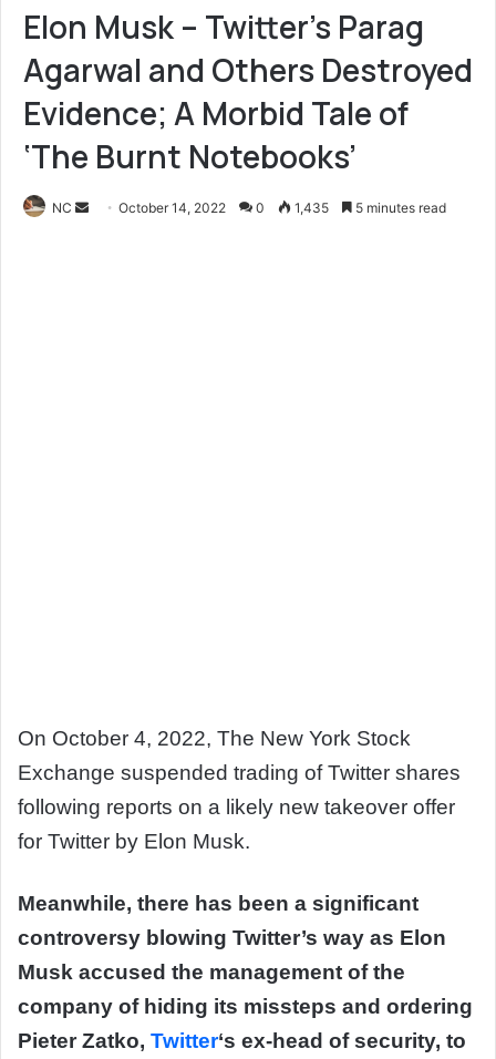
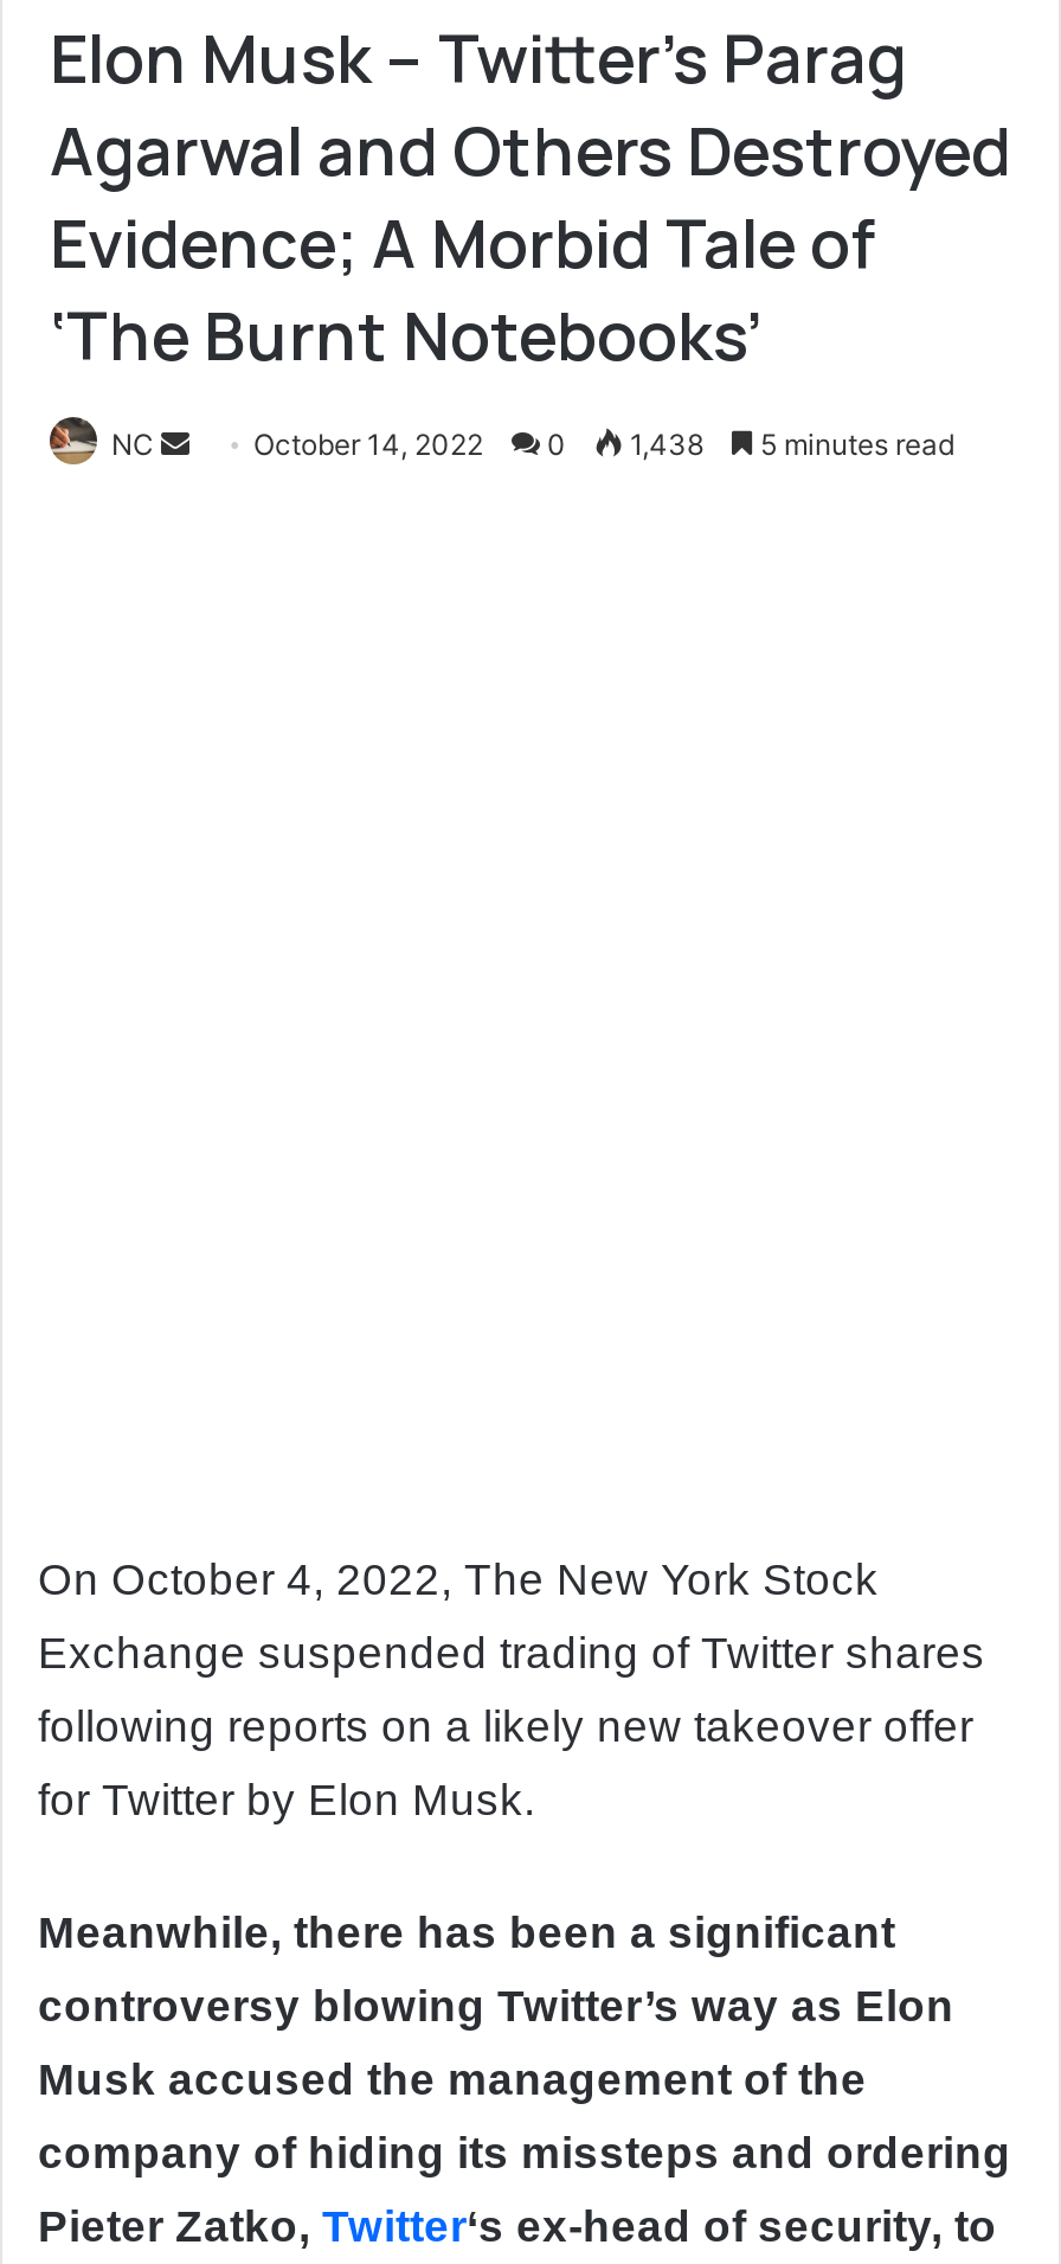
- 1,435
+ 1,438
